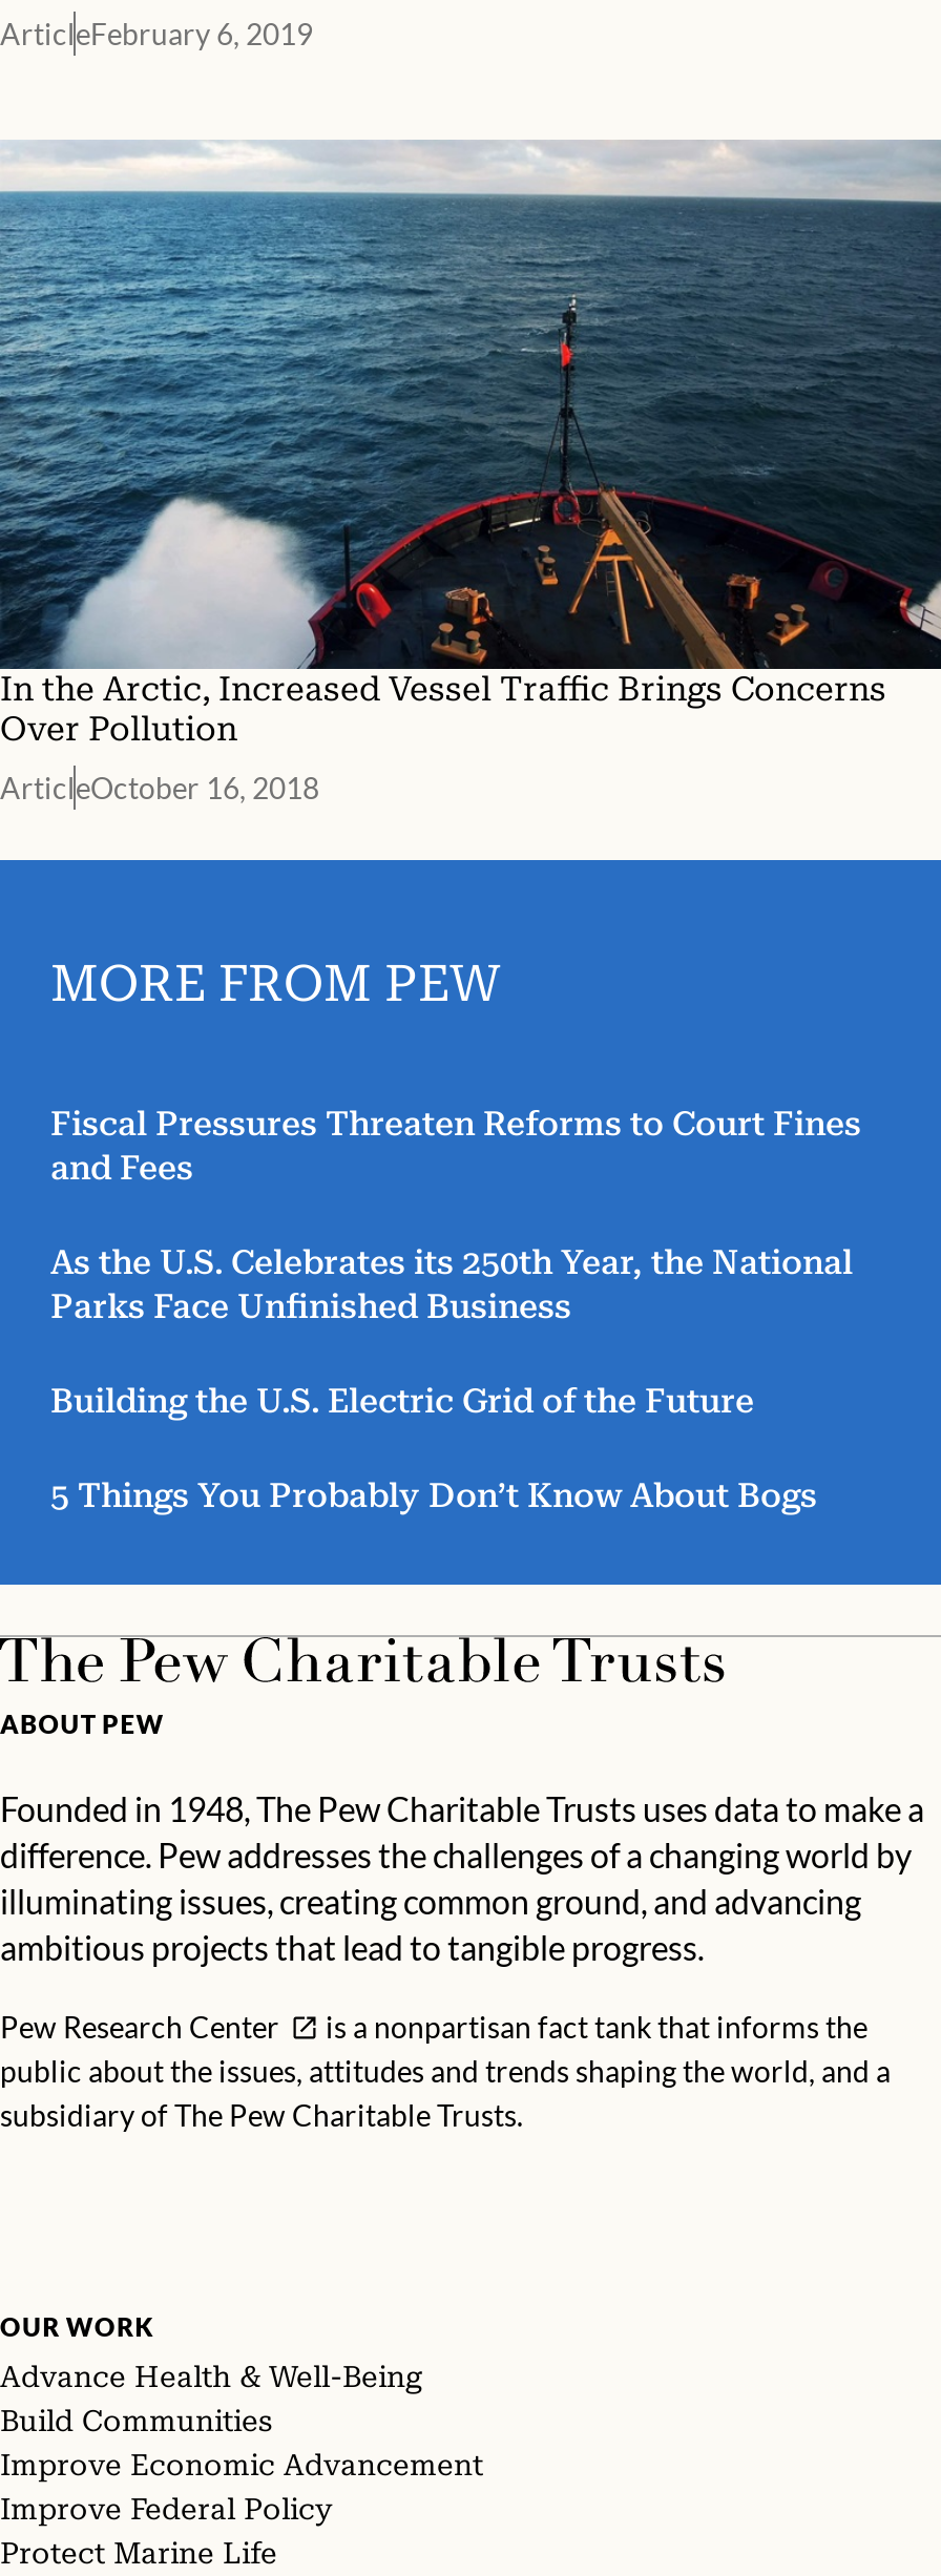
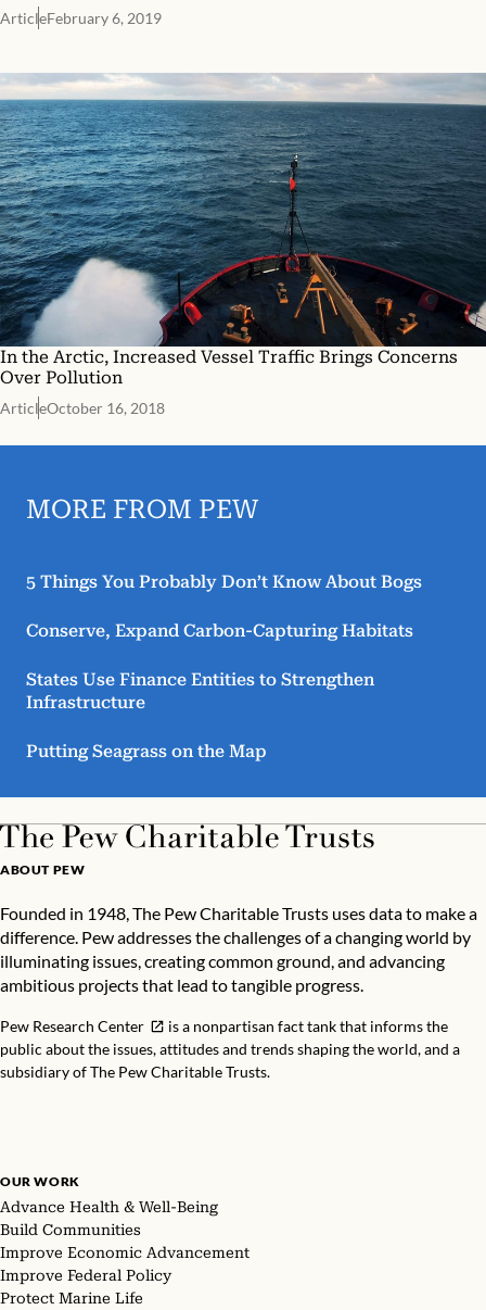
- Fiscal Pressures Threaten Reforms to Court Fines
- and Fees
- As the U.S. Celebrates its 250th Year, the National
- Parks Face Unfinished Business
- Building the U.S. Electric Grid of the Future

moved up: 5 Things You Probably Don’t Know About Bogs

+ Conserve, Expand Carbon-Capturing Habitats
+ States Use Finance Entities to Strengthen
+ Infrastructure
+ Putting Seagrass on the Map
